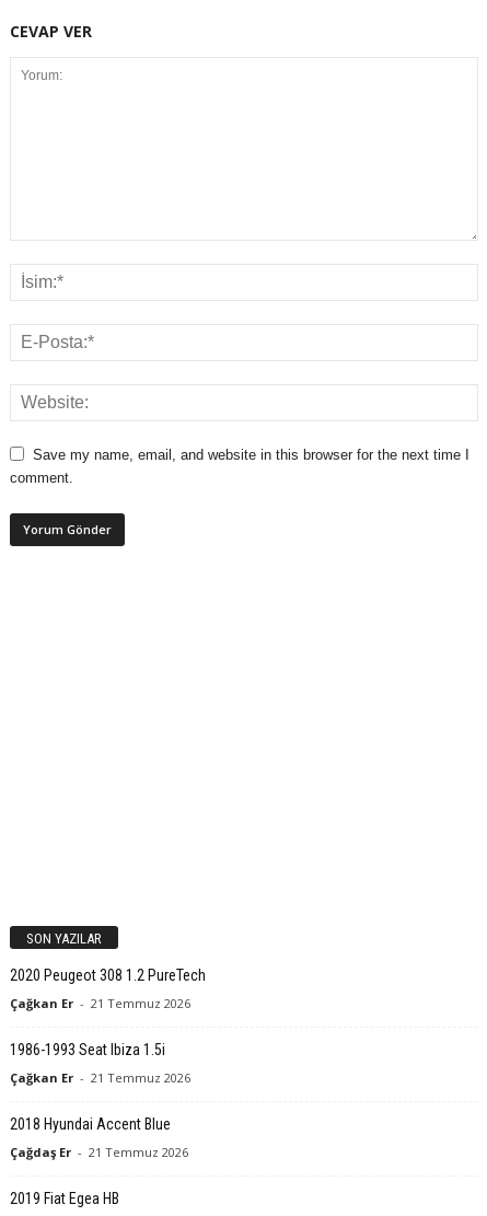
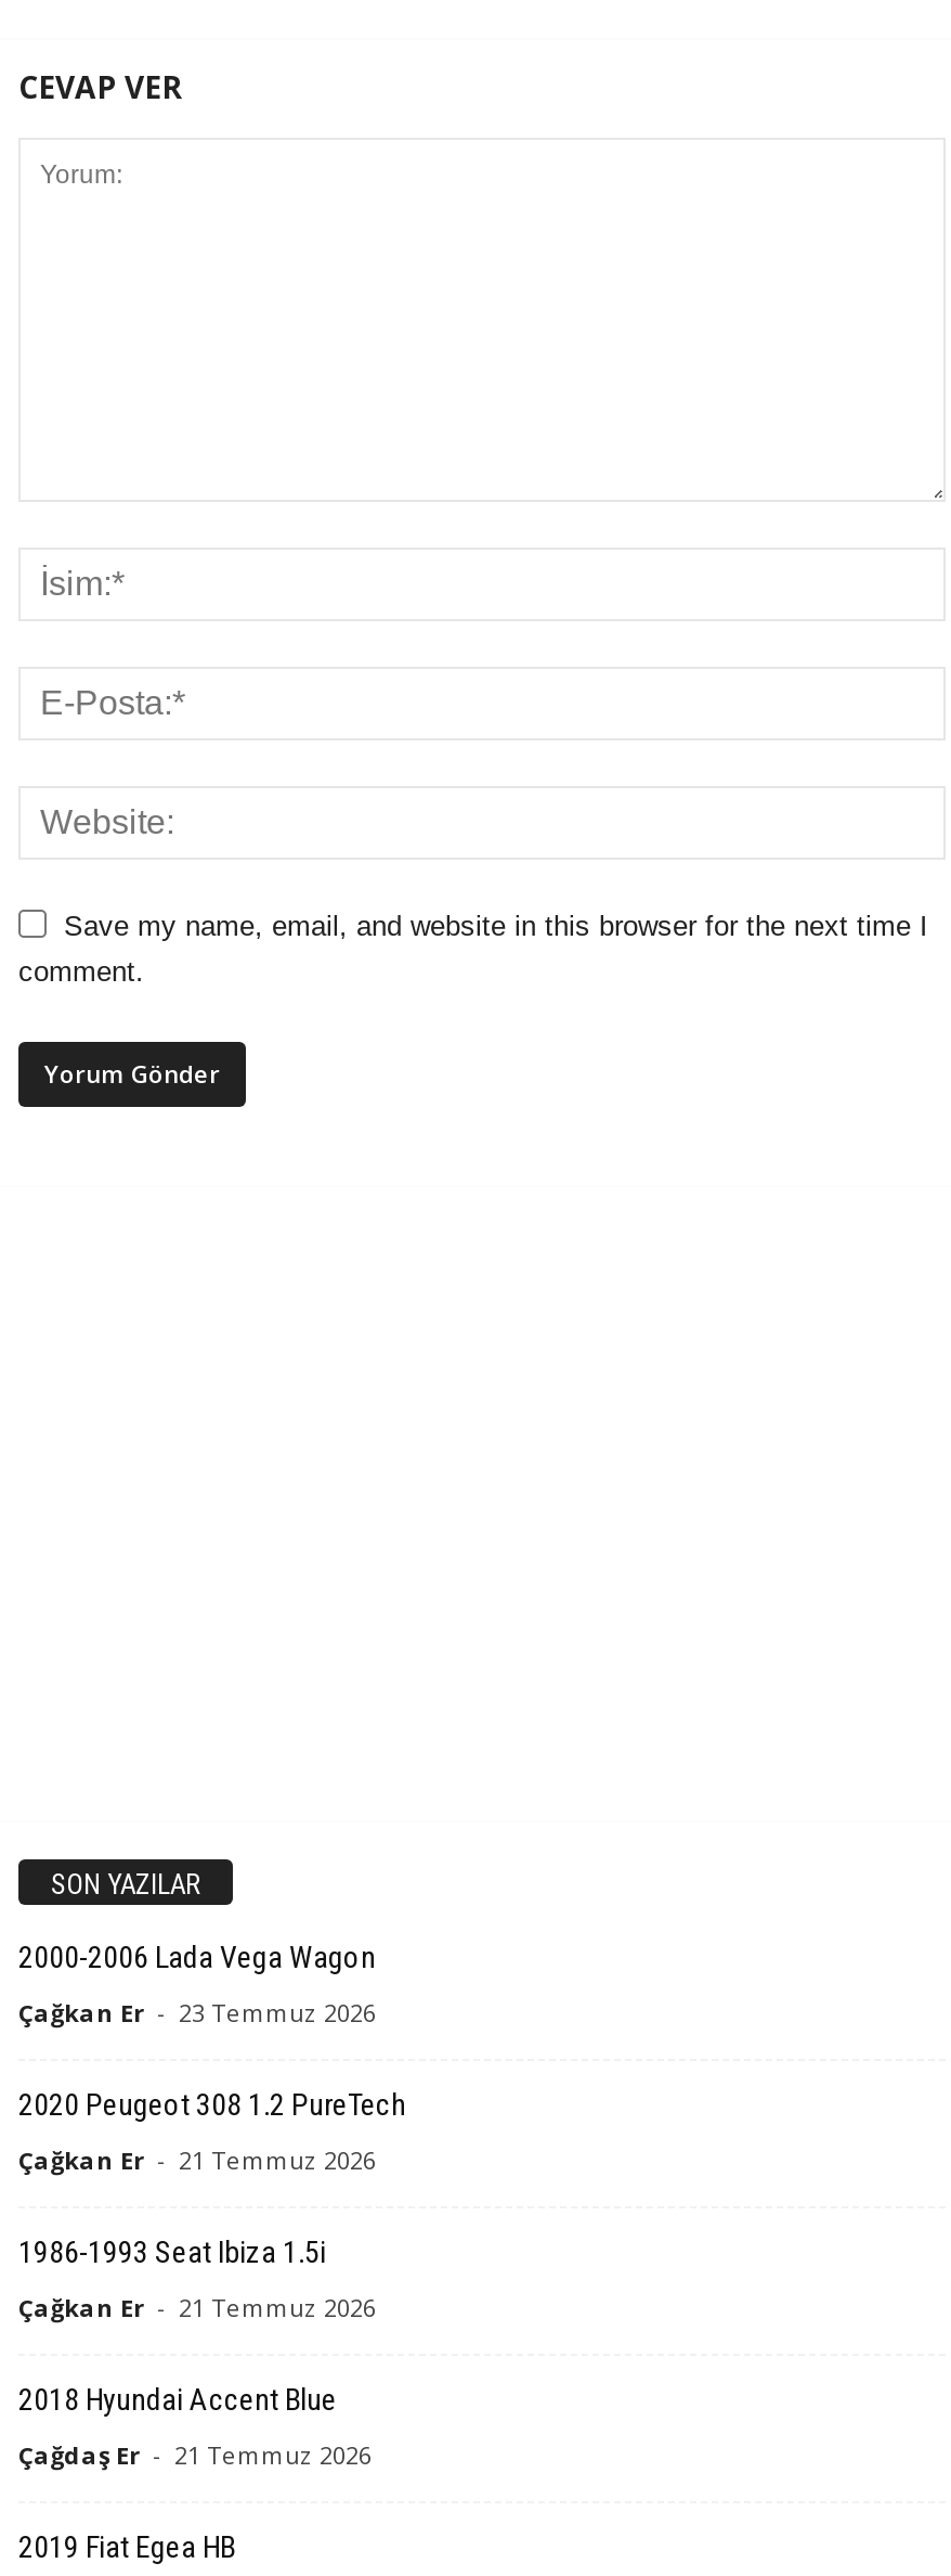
+ 2000-2006 Lada Vega Wagon
+ Çağkan Er - 23 Temmuz 2026
